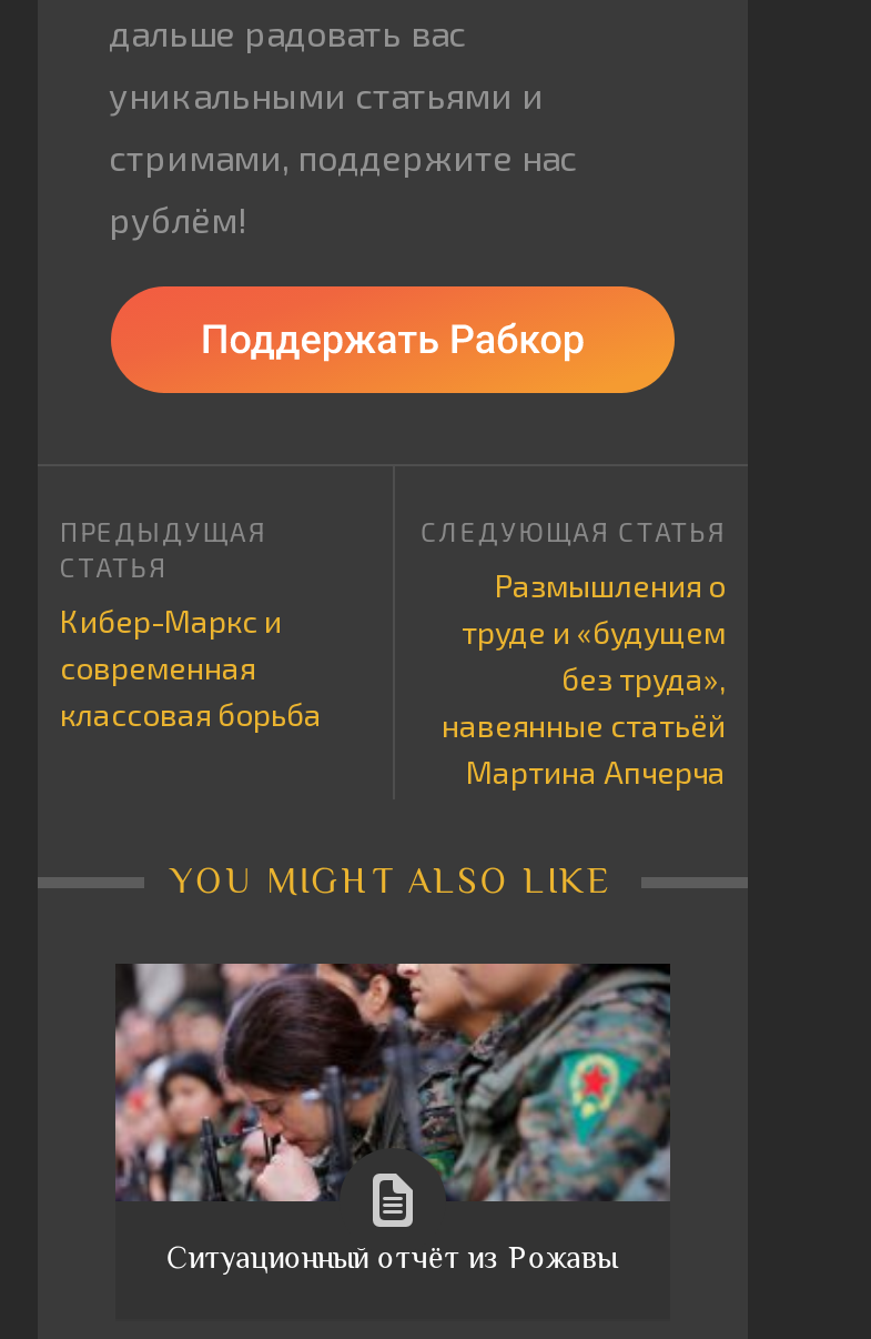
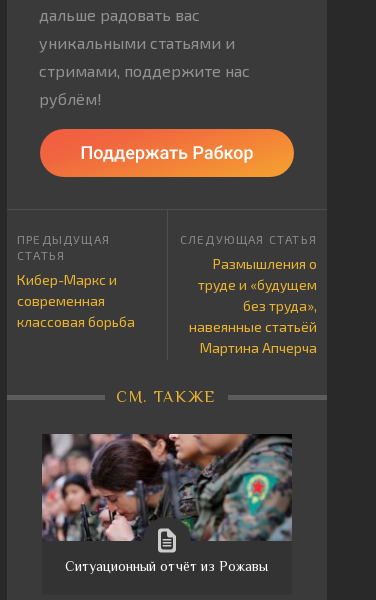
- YOU MIGHT ALSO LIKE
+ СМ. ТАКЖЕ
